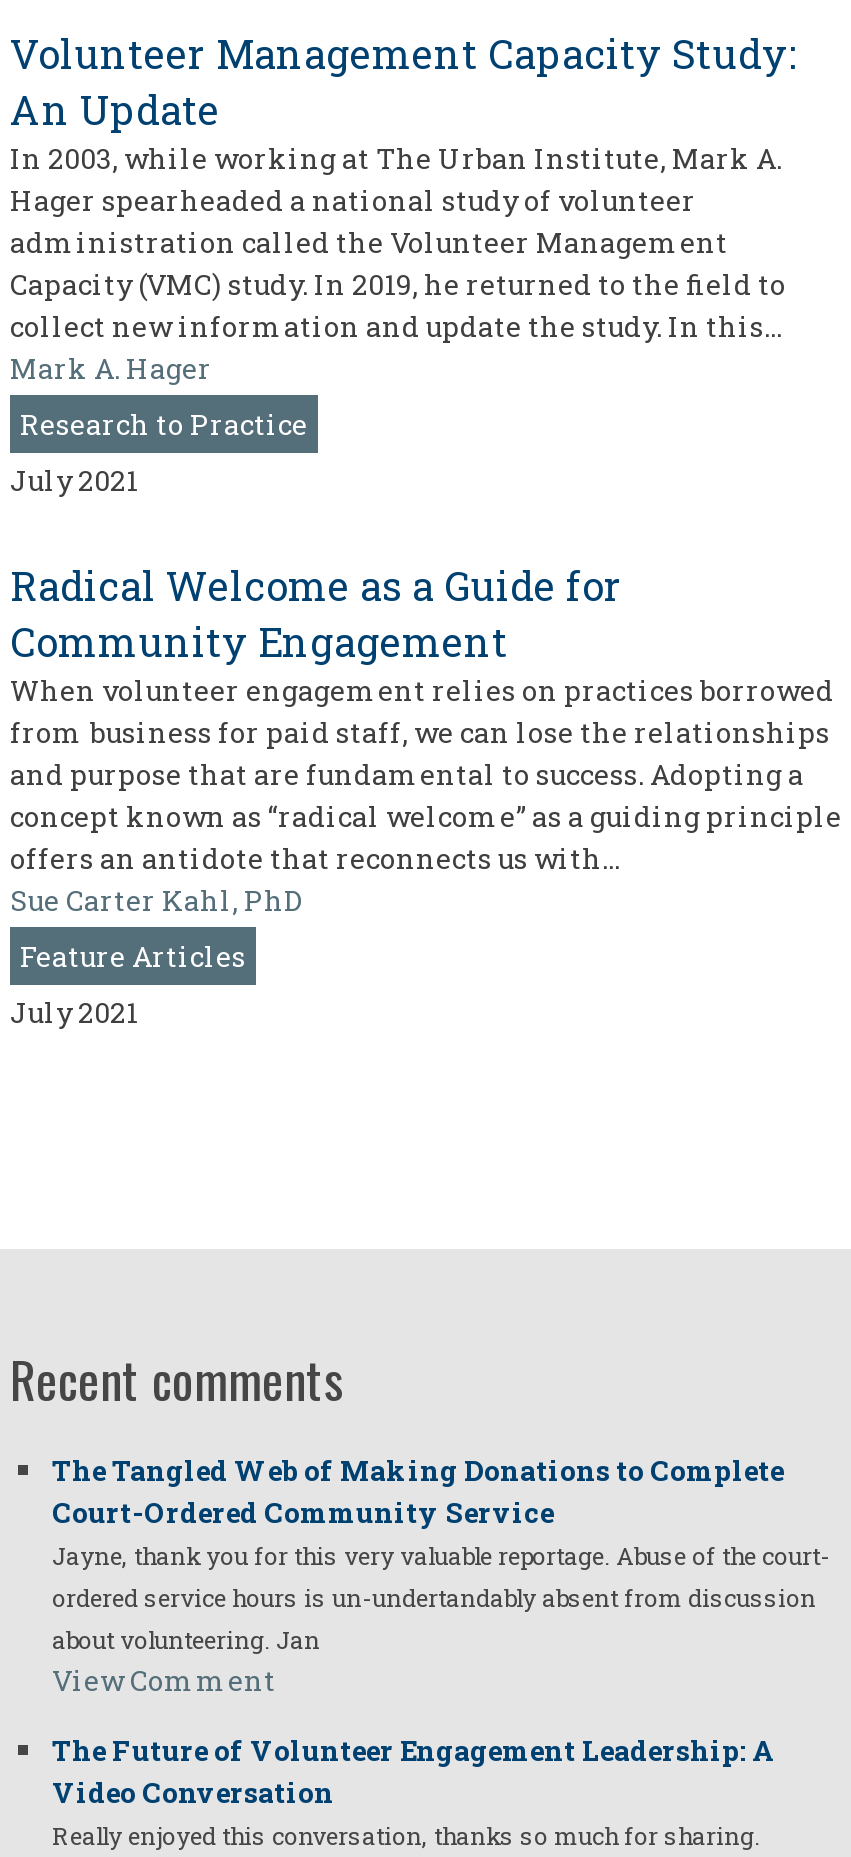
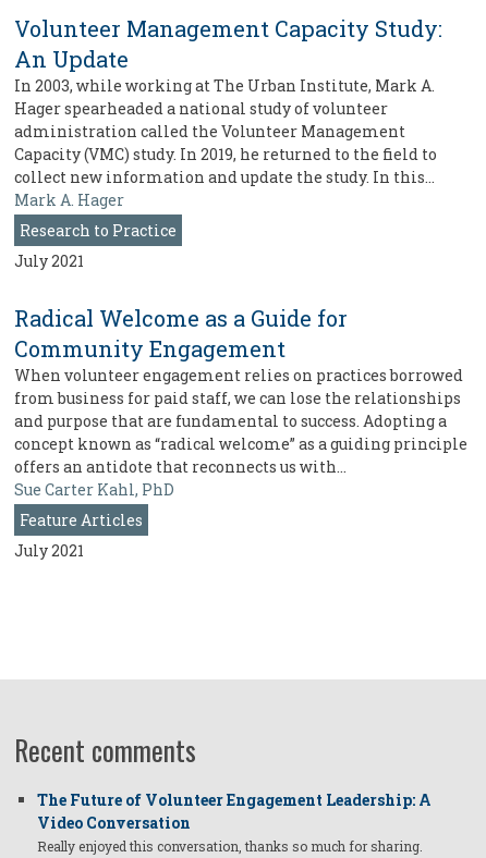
- The Tangled Web of Making Donations to Complete
- Court-Ordered Community Service
- Jayne, thank you for this very valuable reportage. Abuse of the court-
- ordered service hours is un-undertandably absent from discussion
- about volunteering. Jan
- View Comment
